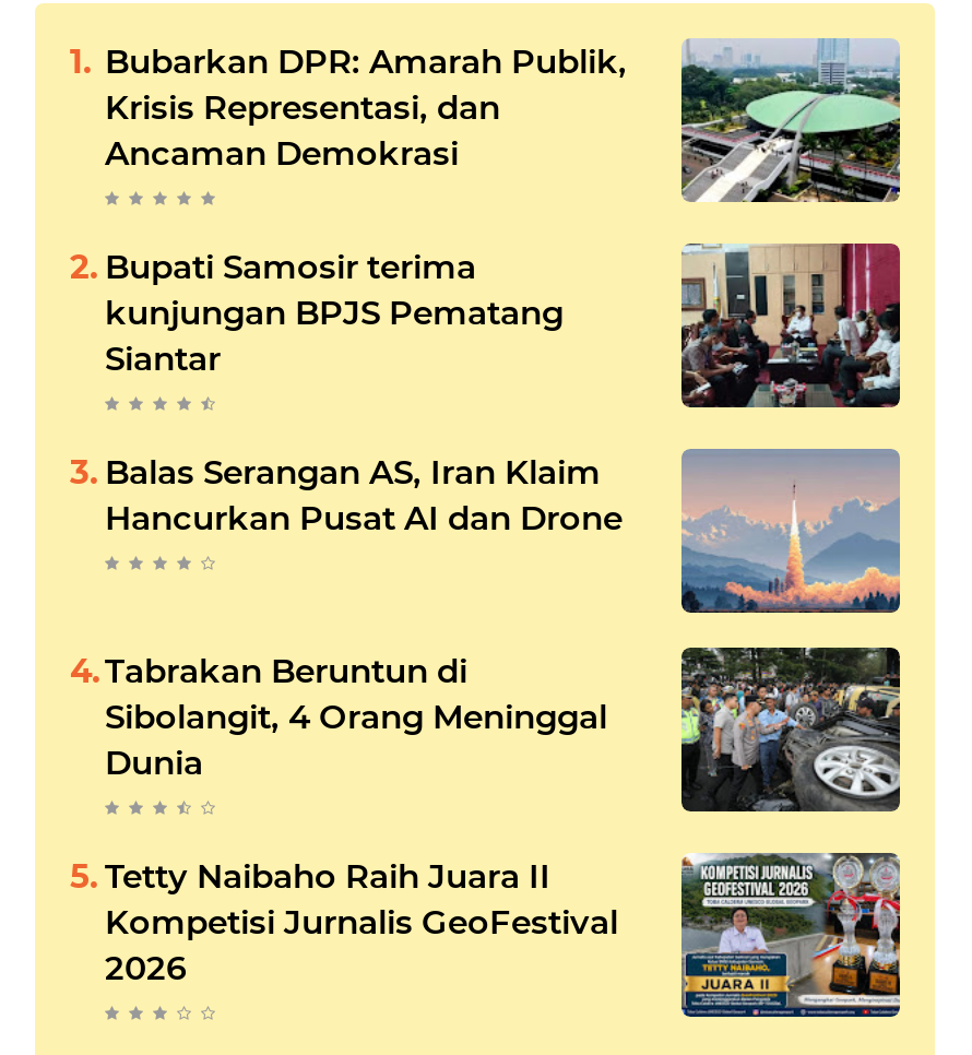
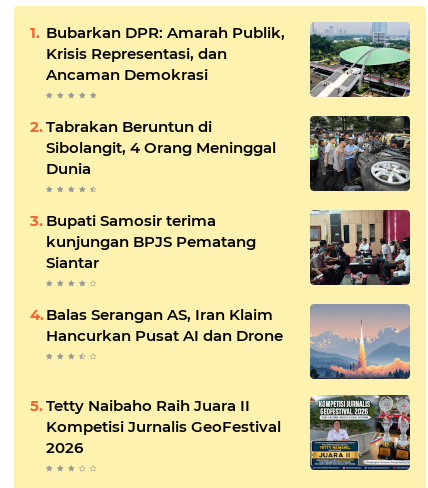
moved down: [image] | Bupati Samosir terima | kunjungan BPJS Pematang | Siantar | Balas Serangan AS, Iran Klaim | Hancurkan Pusat AI dan Drone

moved down: [image]

moved up: [image] | Tabrakan Beruntun di | Sibolangit, 4 Orang Meninggal | Dunia
